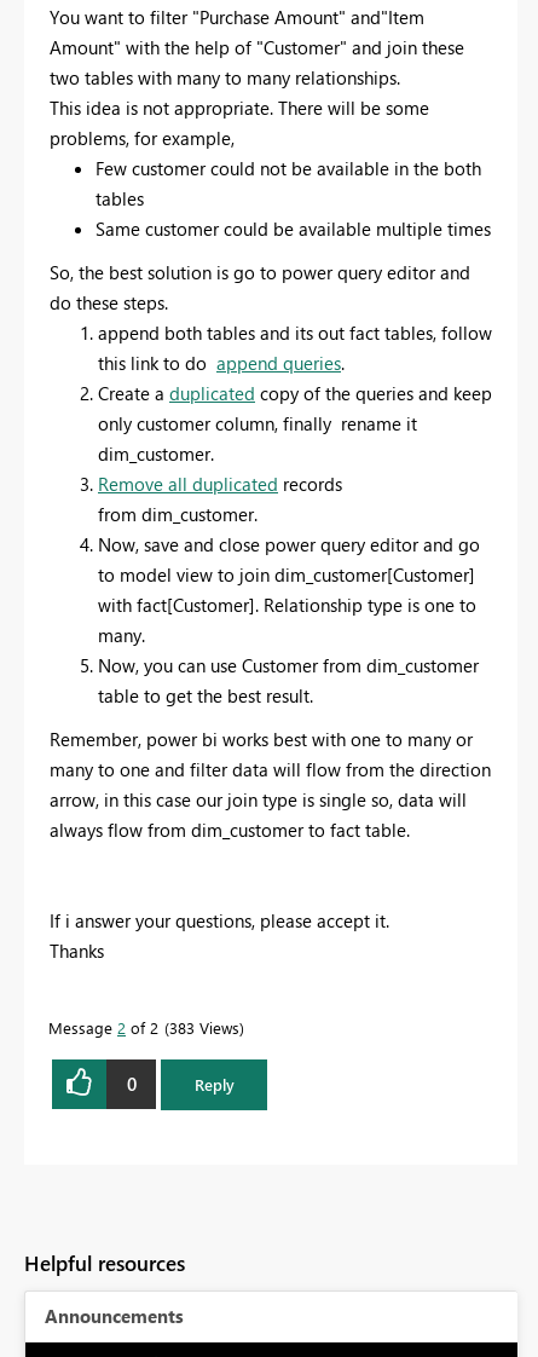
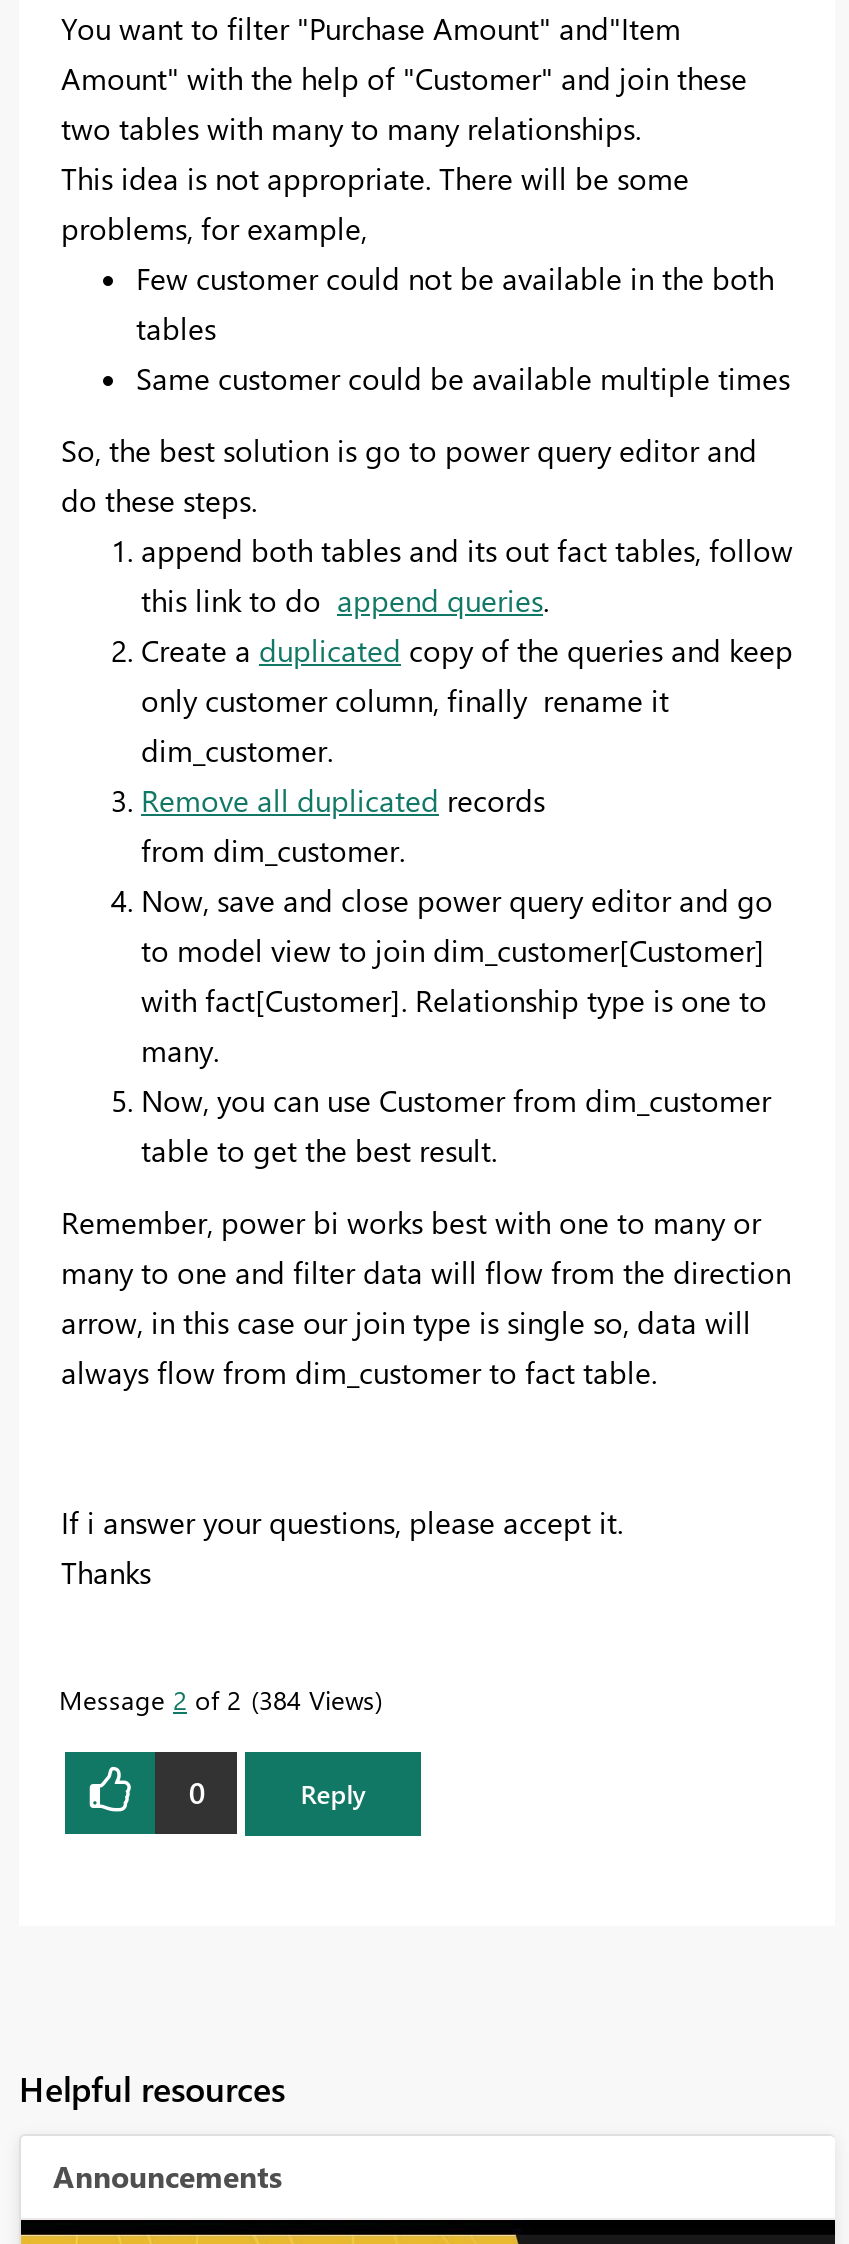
- Message 2 of 2 383 Views
+ Message 2 of 2 384 Views
